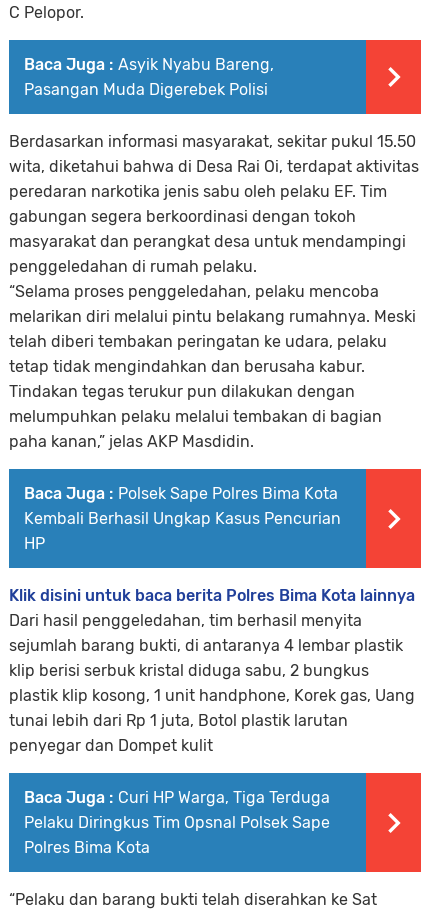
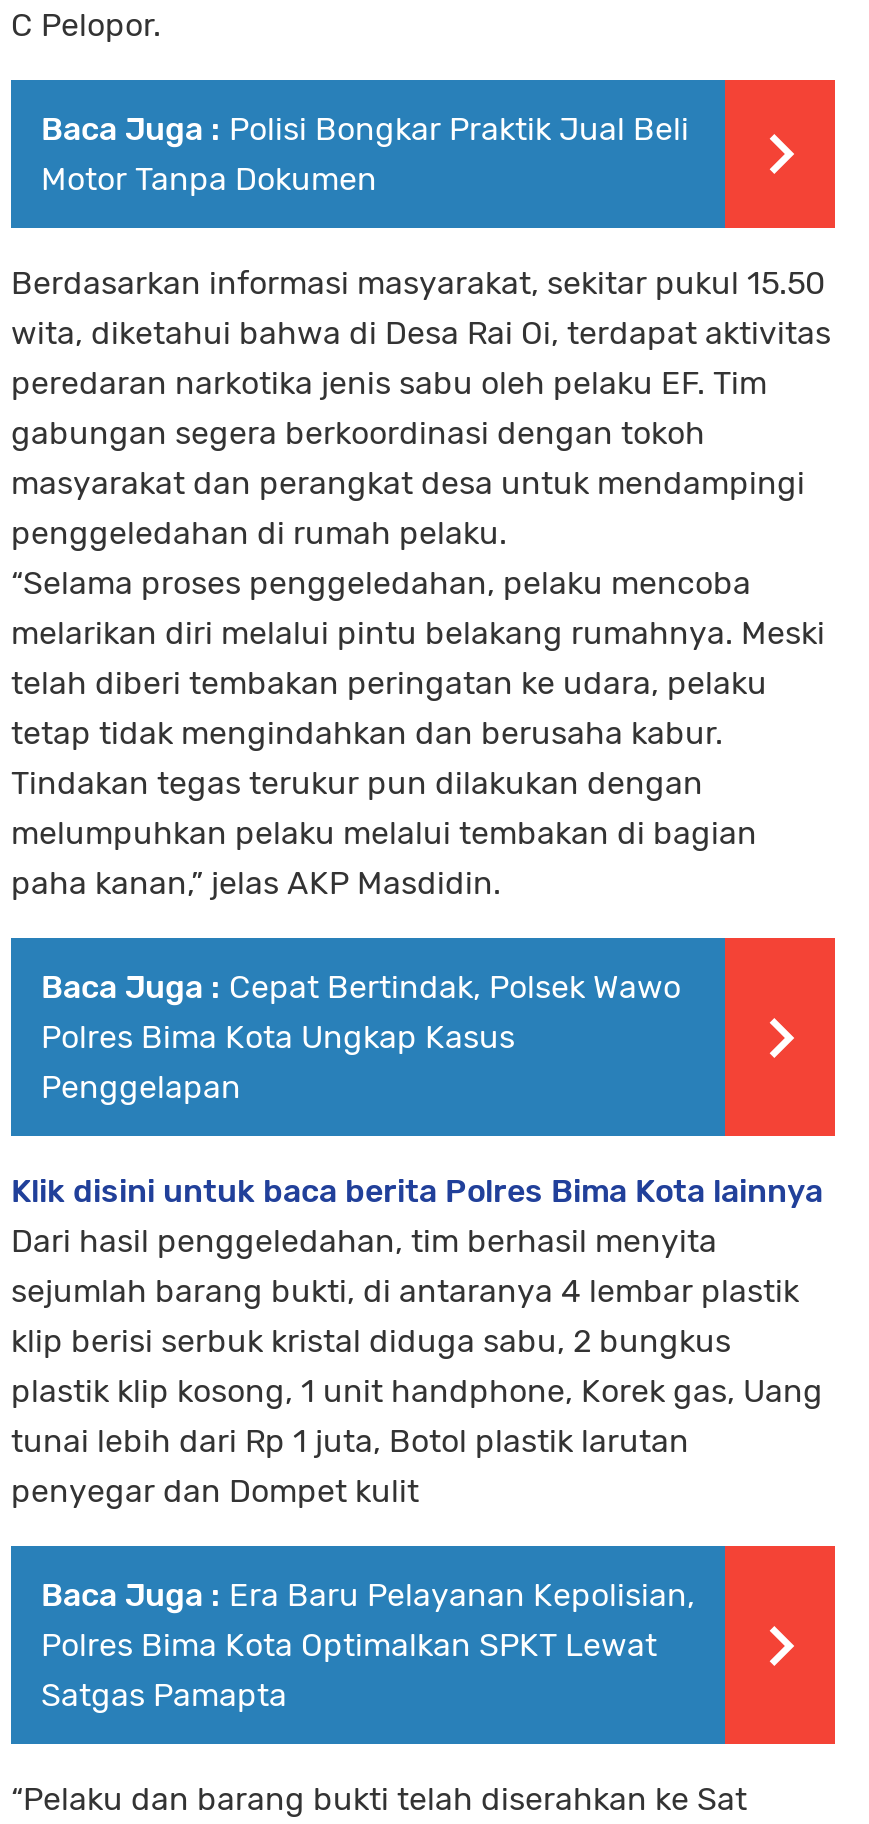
- Baca Juga : Asyik Nyabu Bareng,
- Pasangan Muda Digerebek Polisi
+ Baca Juga : Polisi Bongkar Praktik Jual Beli
+ Motor Tanpa Dokumen

- Baca Juga : Polsek Sape Polres Bima Kota
- Kembali Berhasil Ungkap Kasus Pencurian
- HP
+ Baca Juga : Cepat Bertindak, Polsek Wawo
+ Polres Bima Kota Ungkap Kasus
+ Penggelapan

- Baca Juga : Curi HP Warga, Tiga Terduga
- Pelaku Diringkus Tim Opsnal Polsek Sape
- Polres Bima Kota
+ Baca Juga : Era Baru Pelayanan Kepolisian,
+ Polres Bima Kota Optimalkan SPKT Lewat
+ Satgas Pamapta
